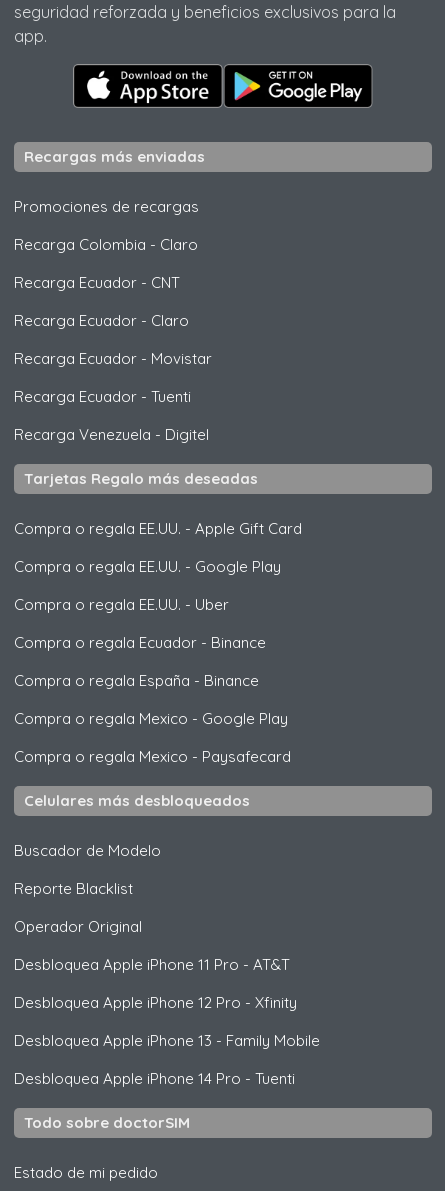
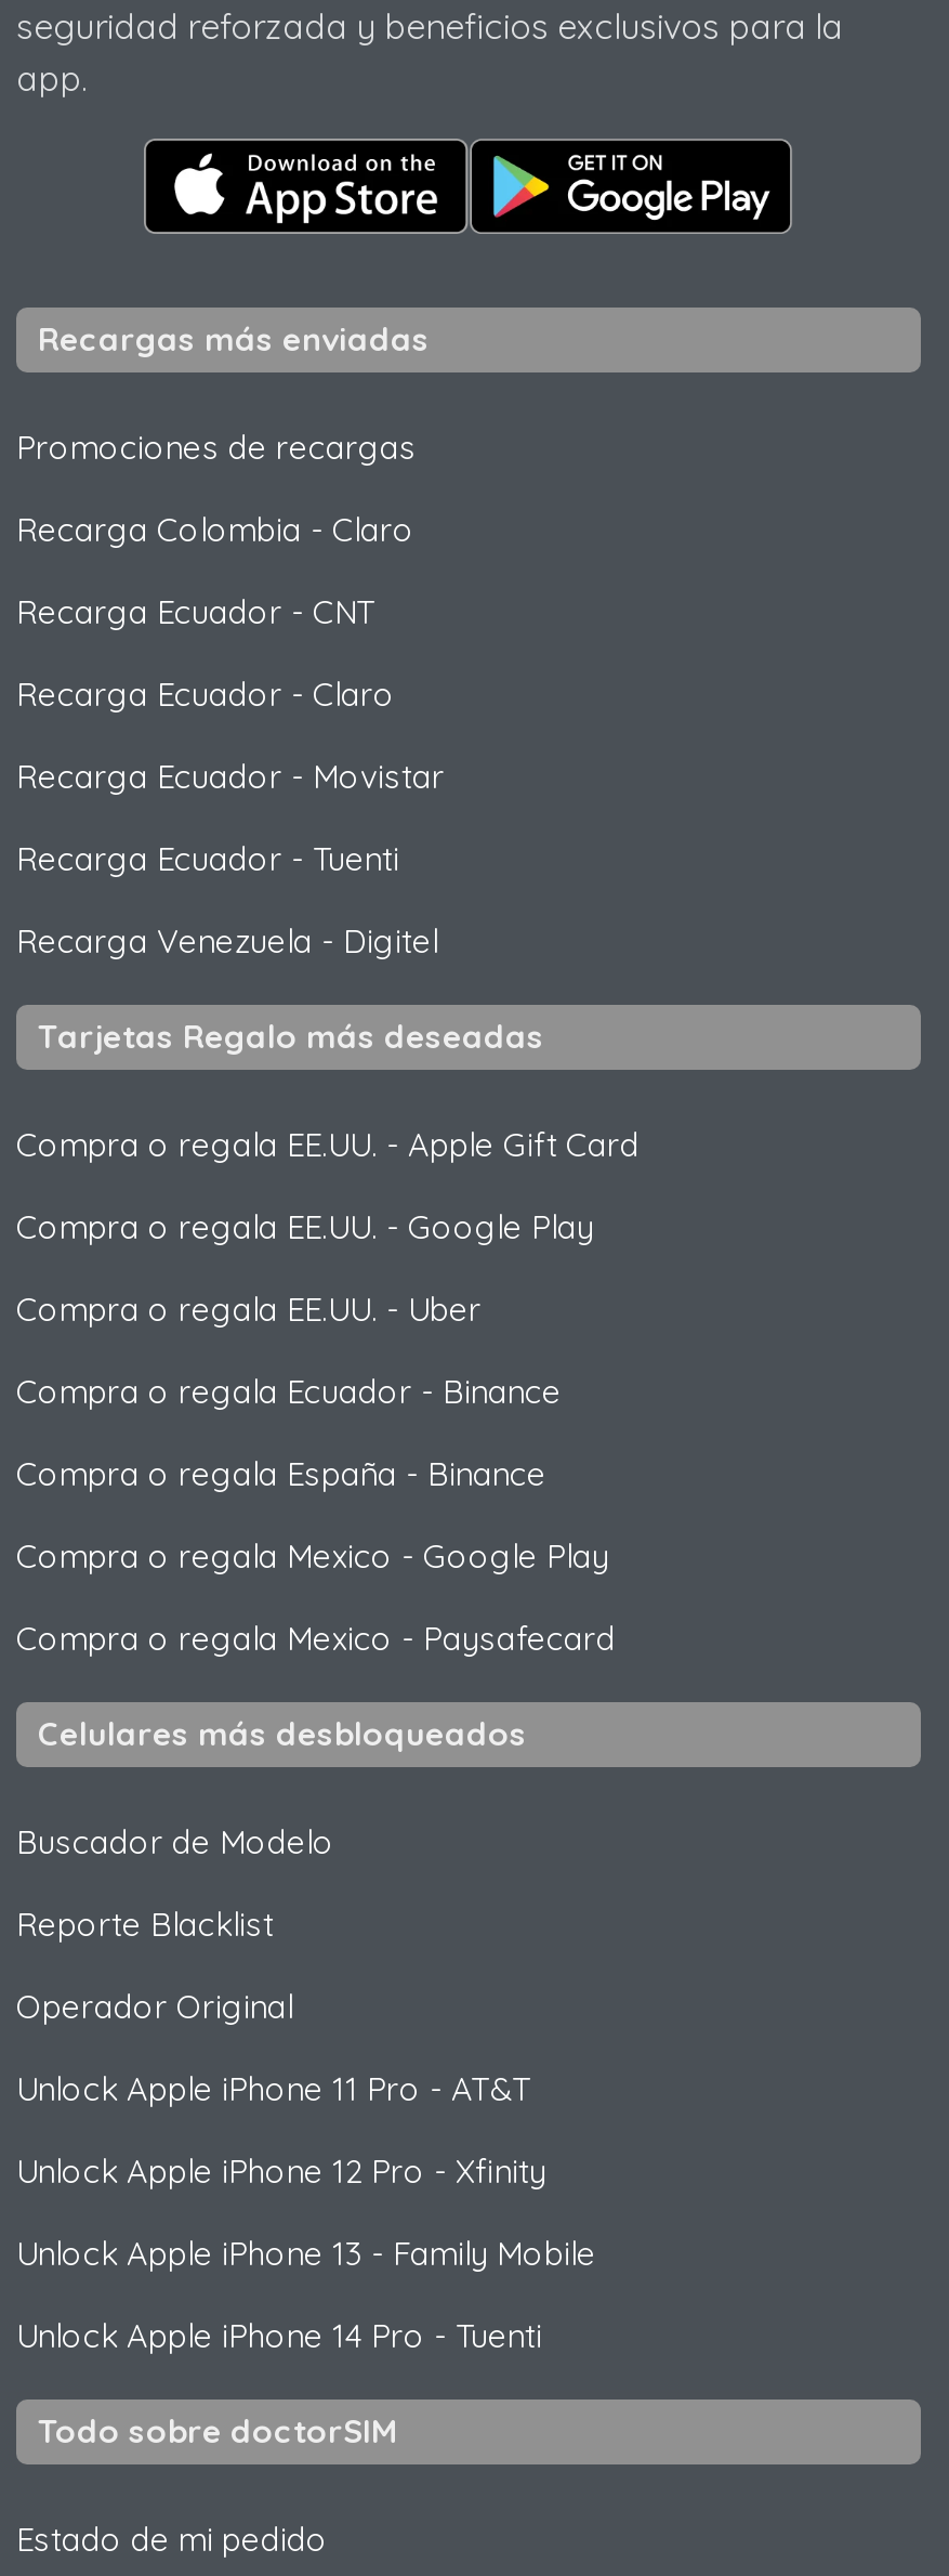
- Desbloquea Apple iPhone 11 Pro - AT&T
+ Unlock Apple iPhone 11 Pro - AT&T

- Desbloquea Apple iPhone 12 Pro - Xfinity
+ Unlock Apple iPhone 12 Pro - Xfinity

- Desbloquea Apple iPhone 13 - Family Mobile
+ Unlock Apple iPhone 13 - Family Mobile

- Desbloquea Apple iPhone 14 Pro - Tuenti
+ Unlock Apple iPhone 14 Pro - Tuenti
